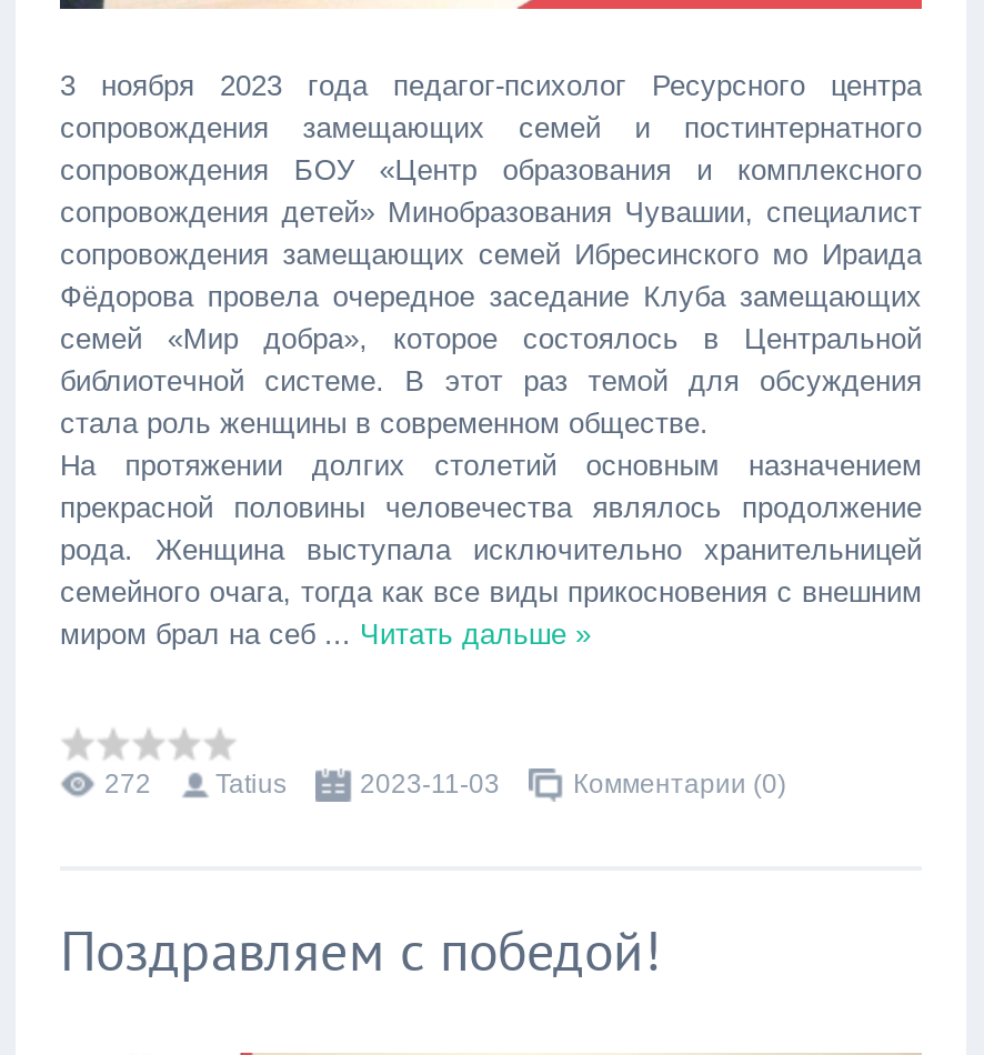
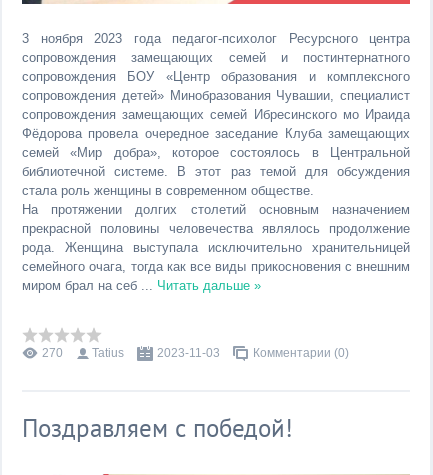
- 272
+ 270
